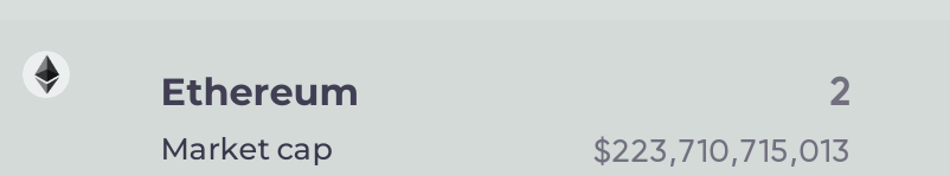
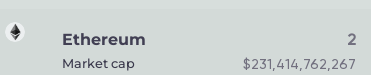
- $223,710,715,013
+ $231,414,762,267
